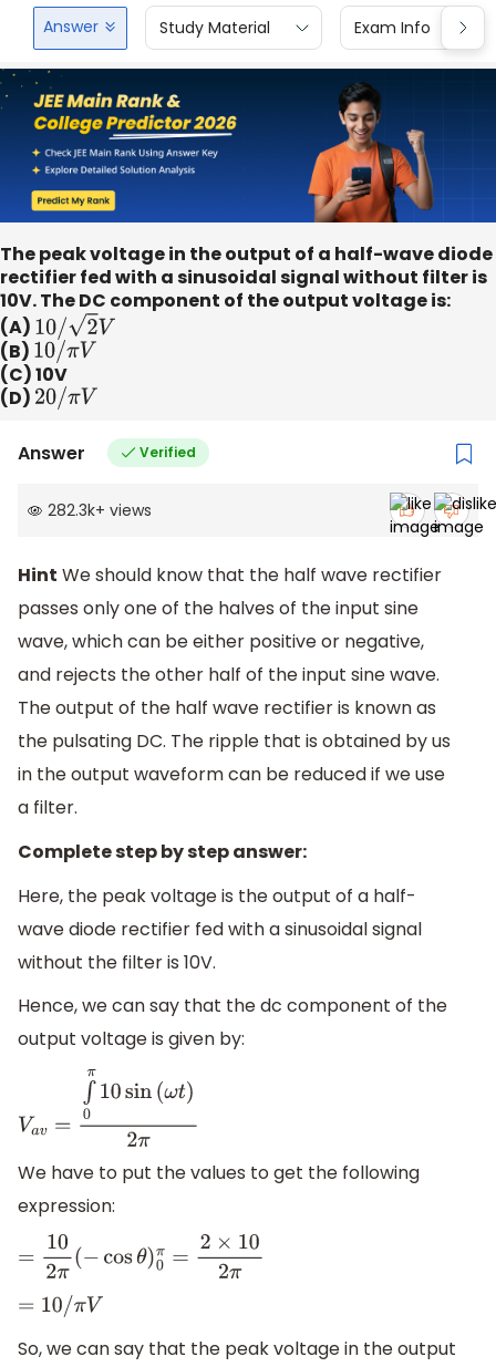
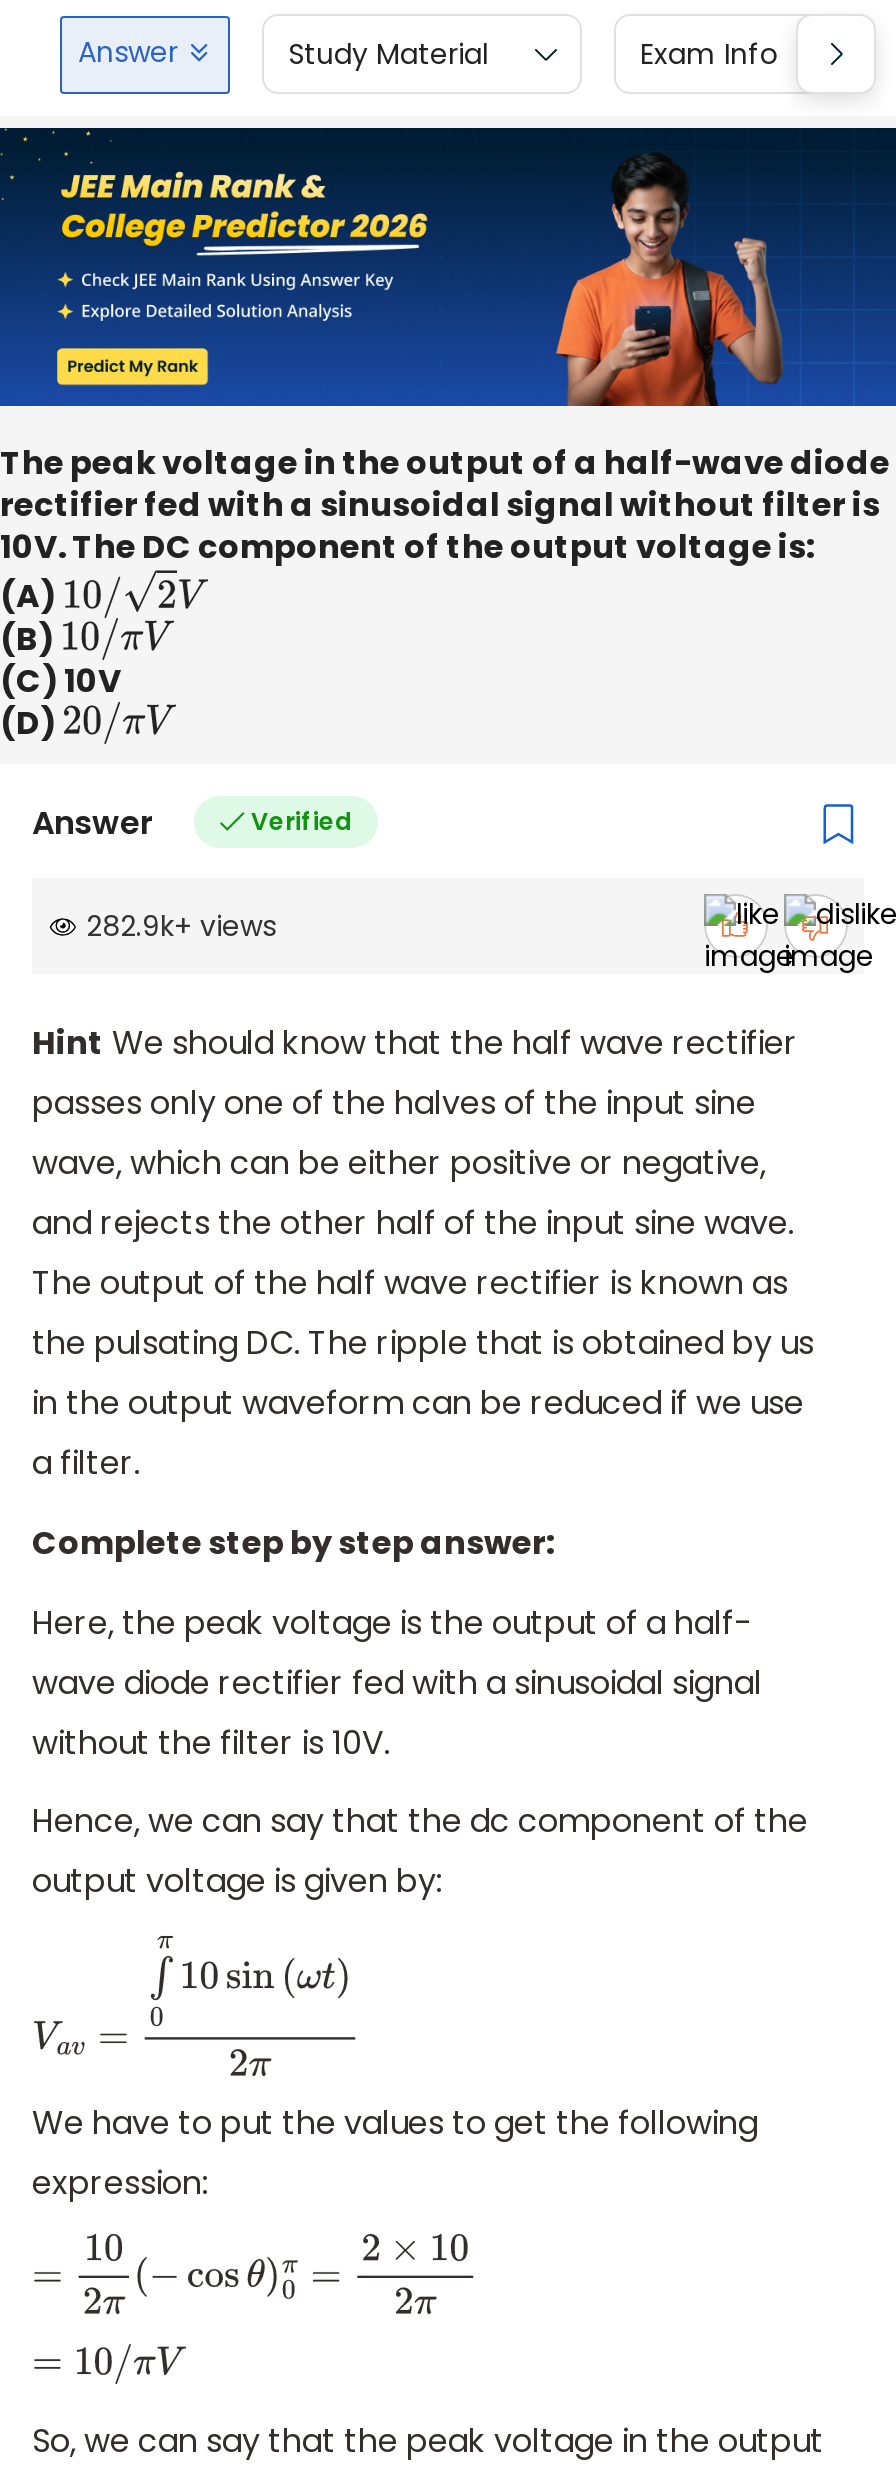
- 282.3k+ views
+ 282.9k+ views
